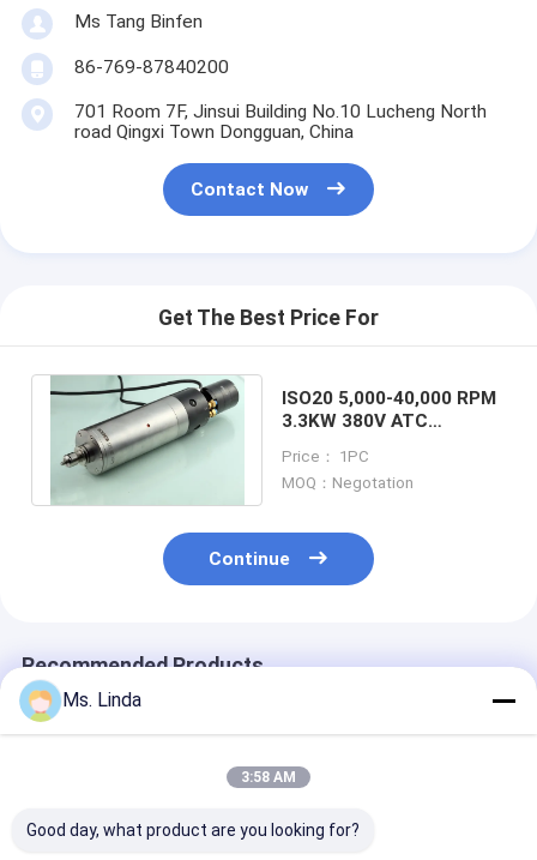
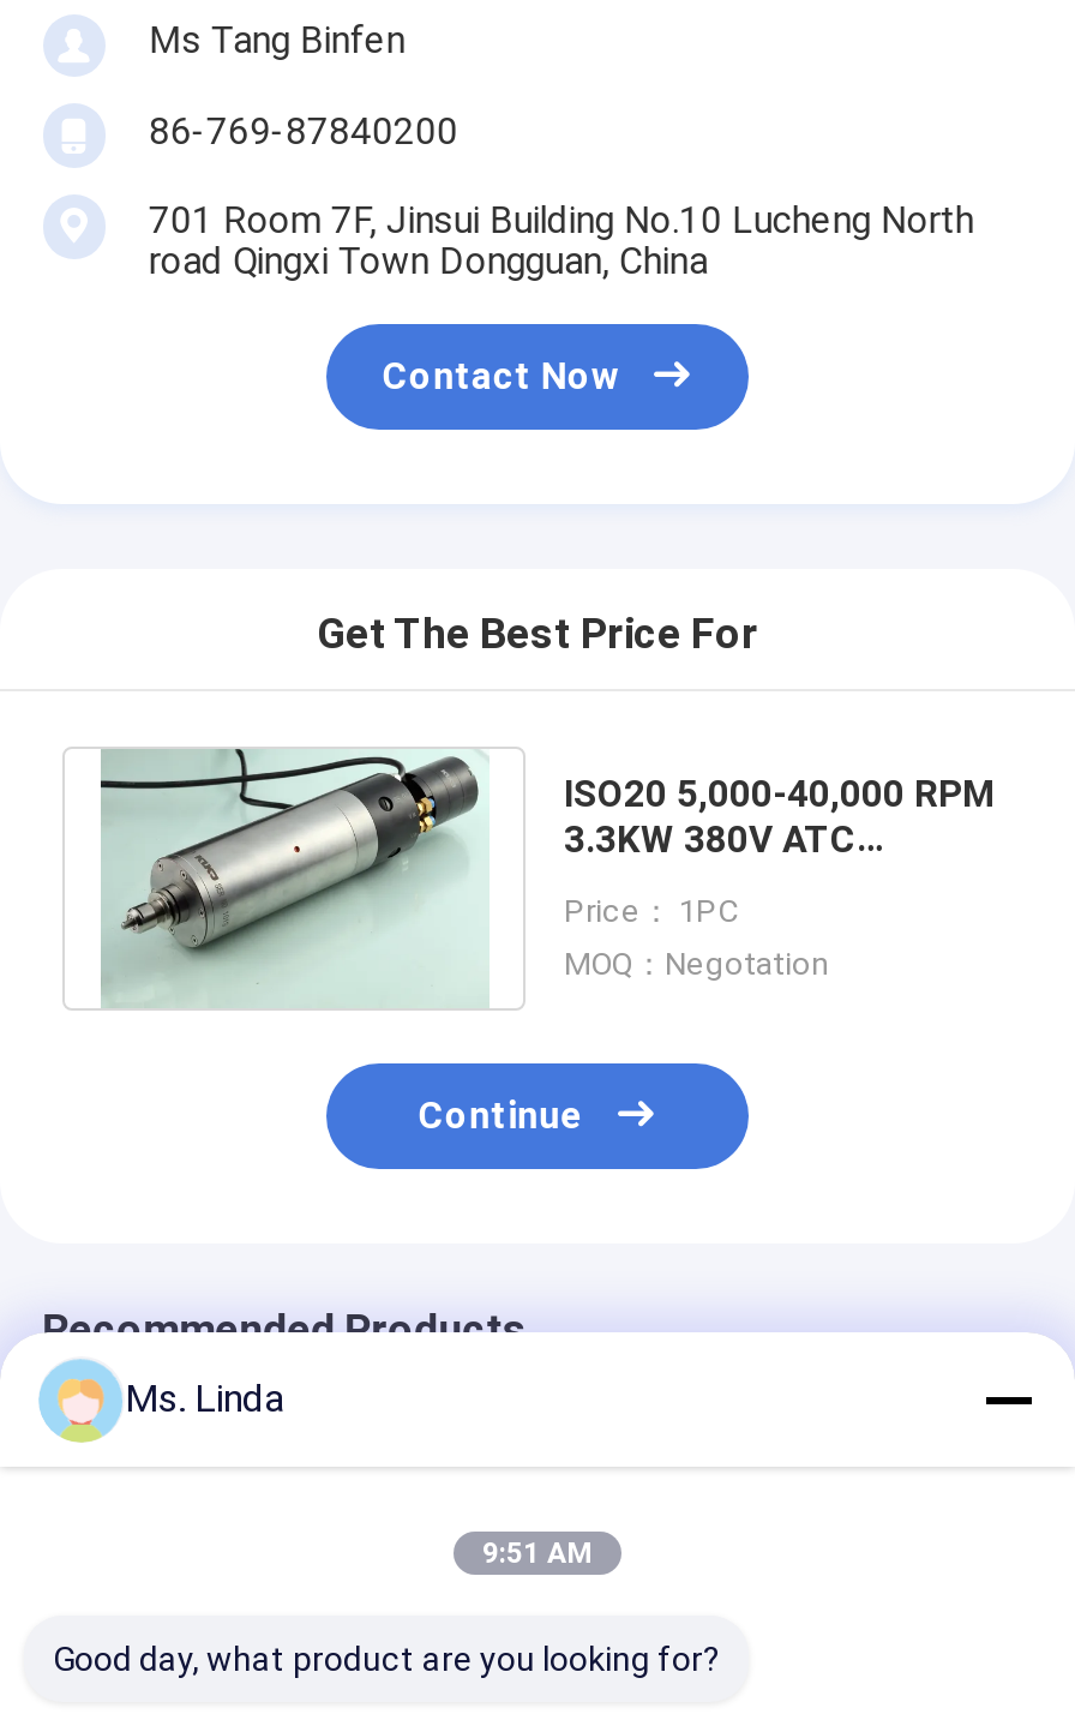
- 3:58 AM
+ 9:51 AM
